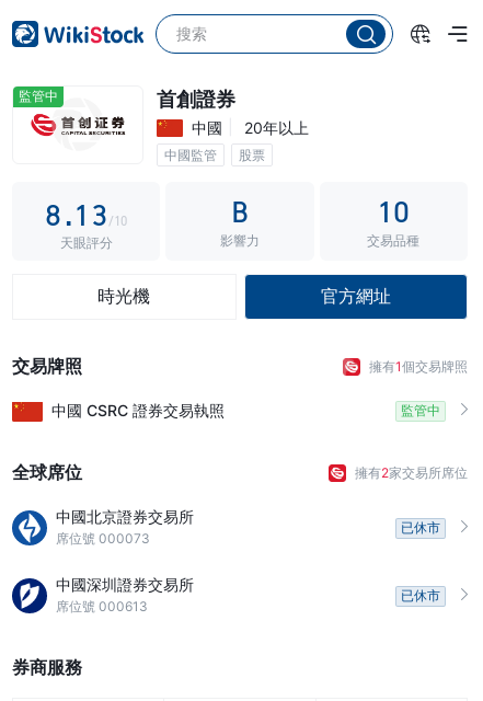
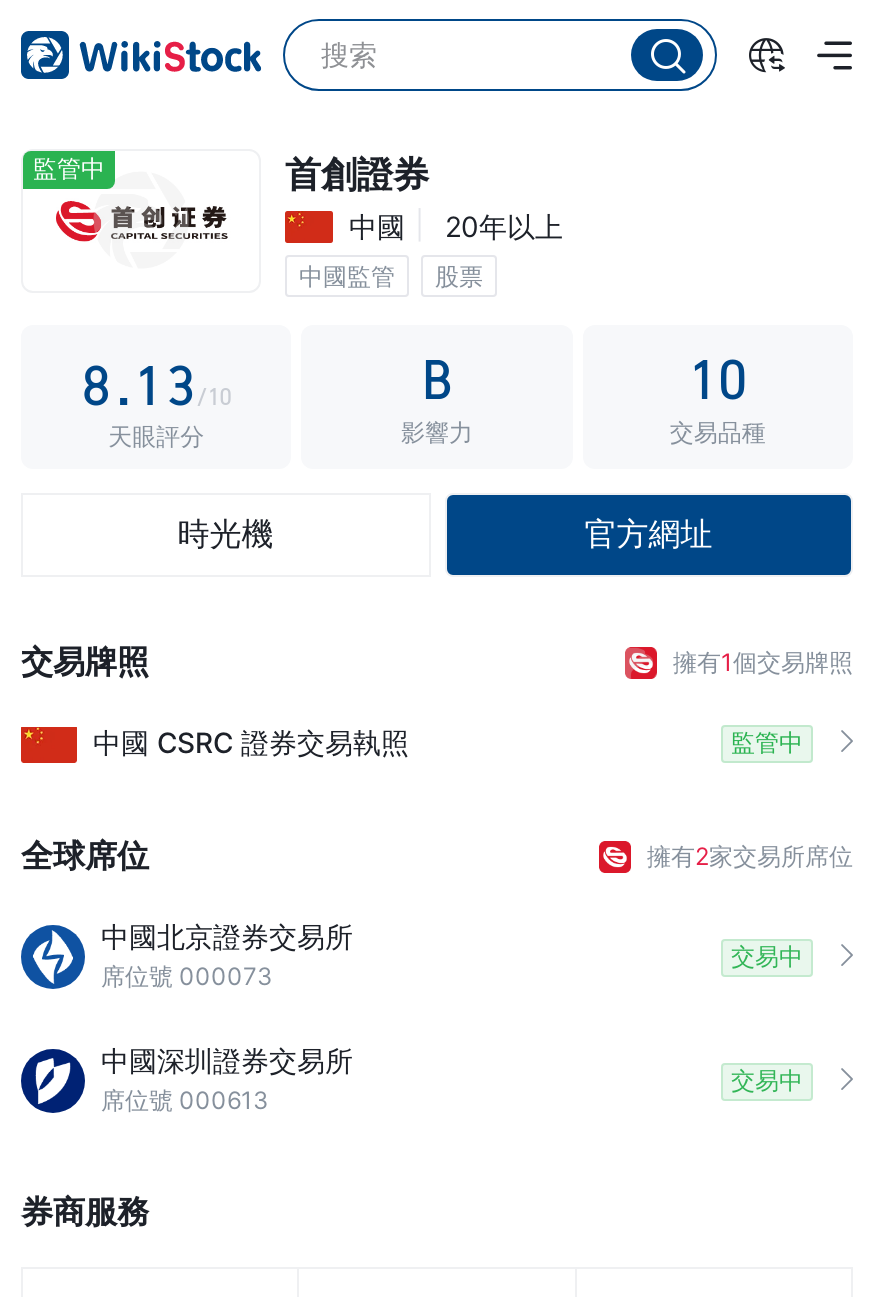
- 已休市
+ 交易中

- 已休市
+ 交易中
